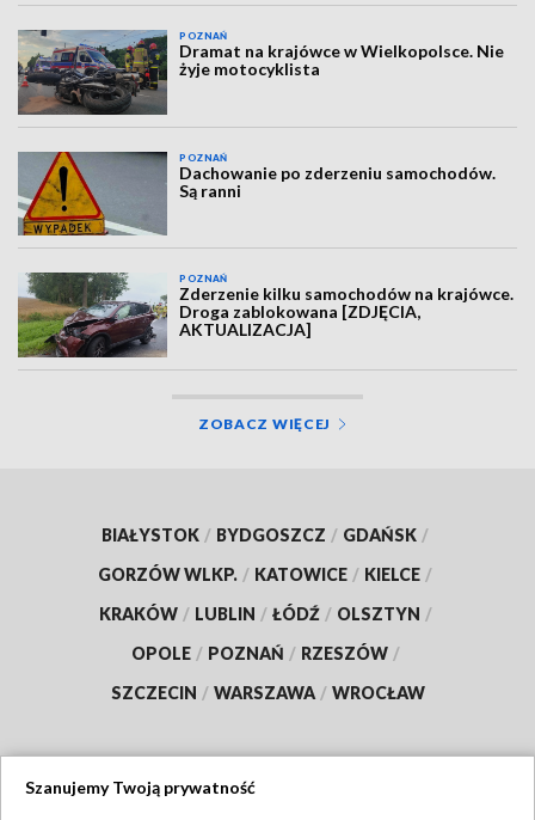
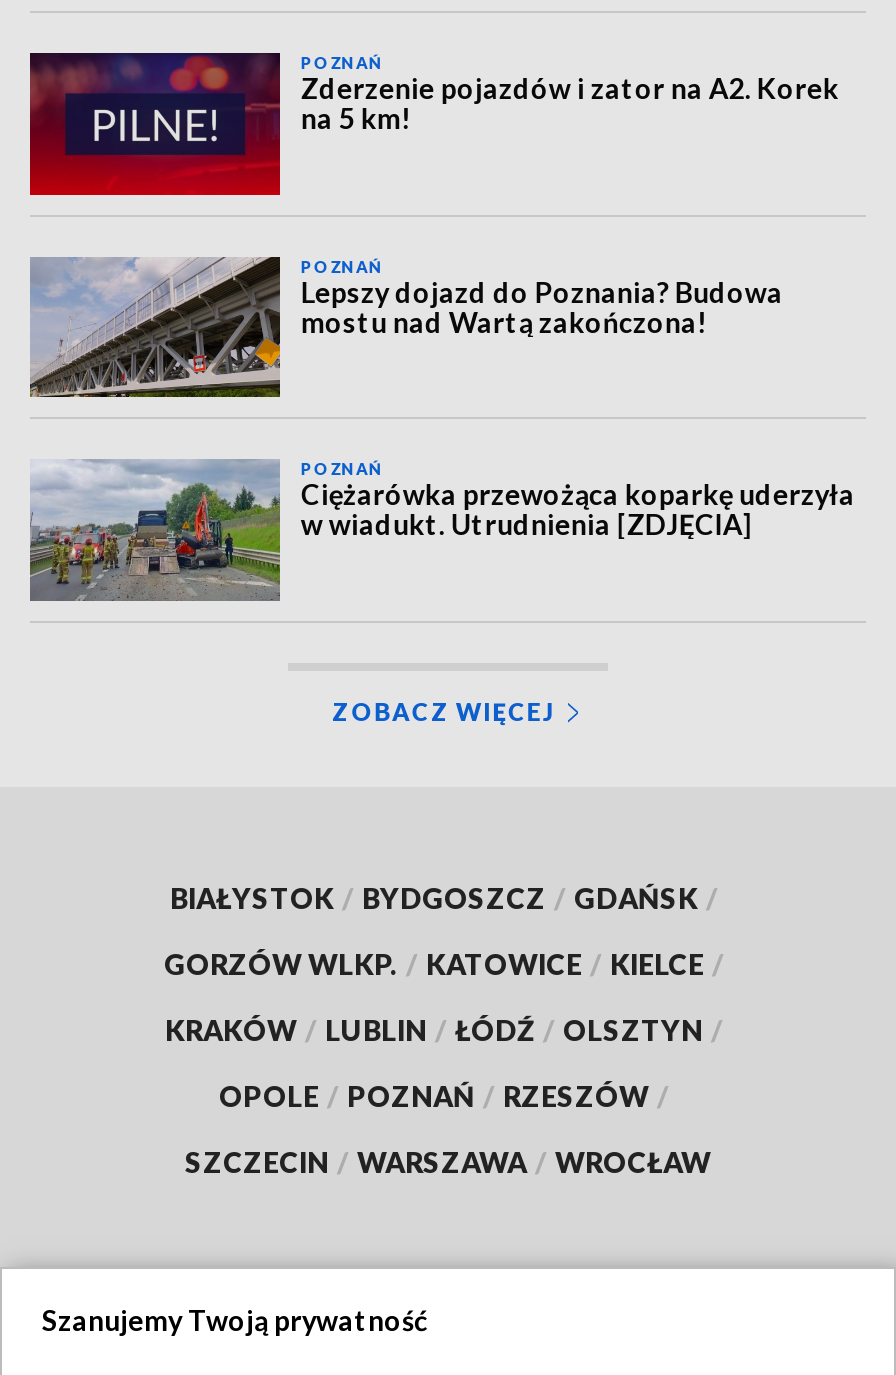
- [image]
- Dramat na krajówce w Wielkopolsce. Nie
- żyje motocyklista
+ [image]
+ Zderzenie pojazdów i zator na A2. Korek
+ na 5 km!

- [image]
- Dachowanie po zderzeniu samochodów.
- Są ranni
+ [image]
+ Lepszy dojazd do Poznania? Budowa
+ mostu nad Wartą zakończona!

- [image]
- Zderzenie kilku samochodów na krajówce.
- Droga zablokowana [ZDJĘCIA,
- AKTUALIZACJA]
+ [image]
+ Ciężarówka przewożąca koparkę uderzyła
+ w wiadukt. Utrudnienia [ZDJĘCIA]
